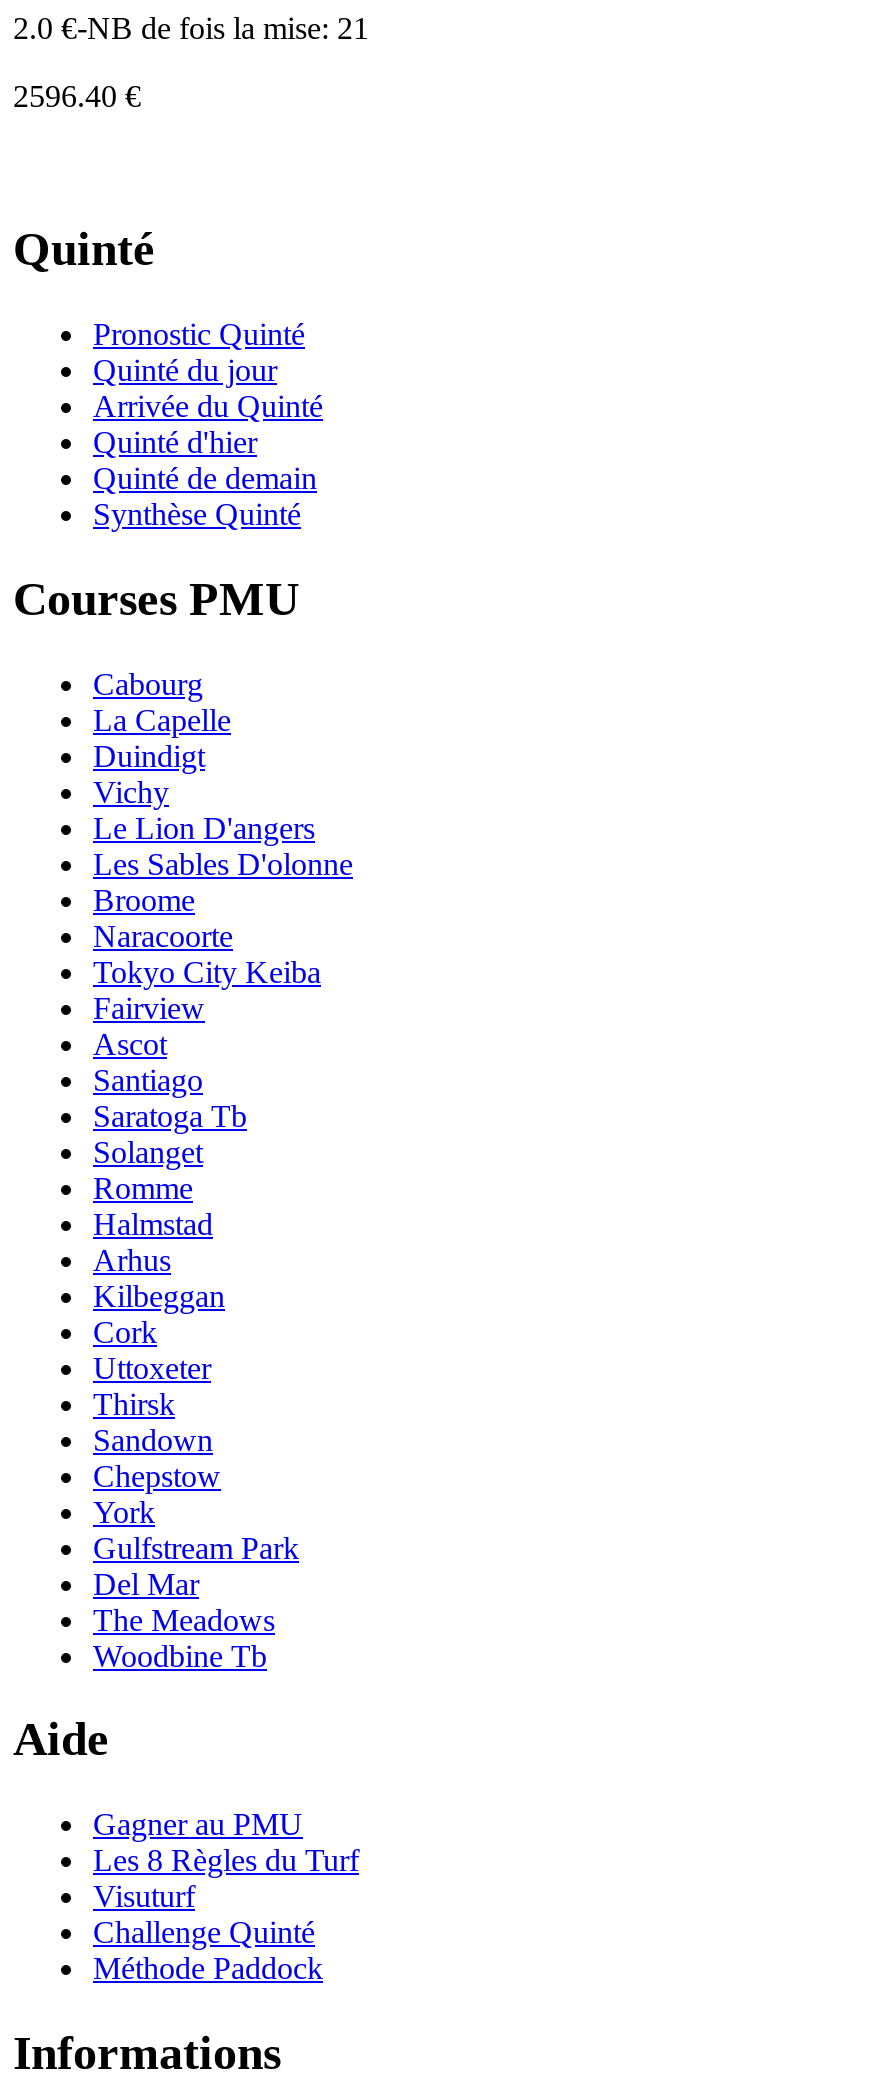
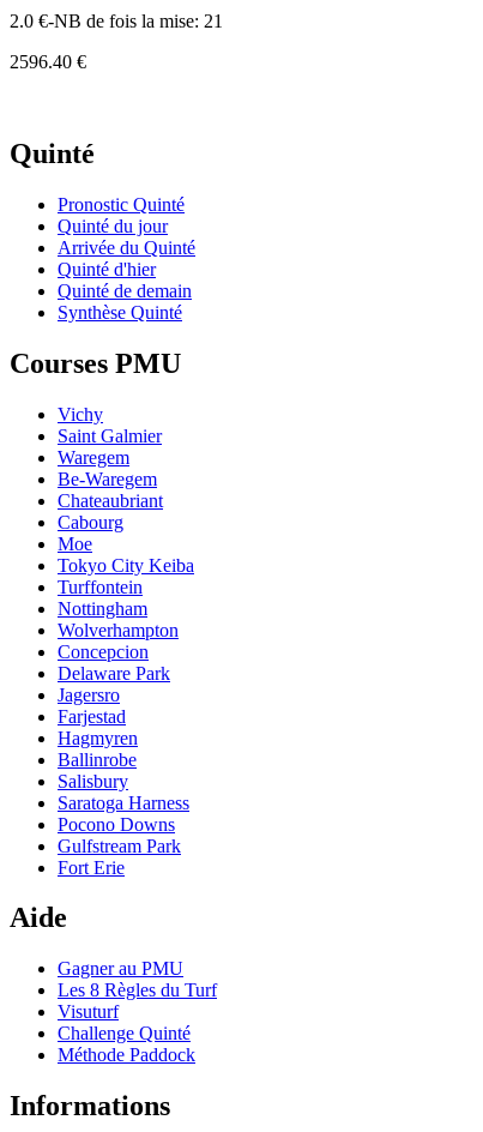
- Cabourg
- La Capelle
- Duindigt

- Le Lion D'angers
- Les Sables D'olonne
- Broome
- Naracoorte
+ Saint Galmier
+ Waregem
+ Be-Waregem
+ Chateaubriant
+ Cabourg
+ Moe

- Fairview
- Ascot
- Santiago
- Saratoga Tb
- Solanget
- Romme
- Halmstad
- Arhus
- Kilbeggan
- Cork
- Uttoxeter
- Thirsk
- Sandown
- Chepstow
- York
+ Turffontein
+ Nottingham
+ Wolverhampton
+ Concepcion
+ Delaware Park
+ Jagersro
+ Farjestad
+ Hagmyren
+ Ballinrobe
+ Salisbury
+ Saratoga Harness
+ Pocono Downs

- Del Mar
- The Meadows
- Woodbine Tb
+ Fort Erie
